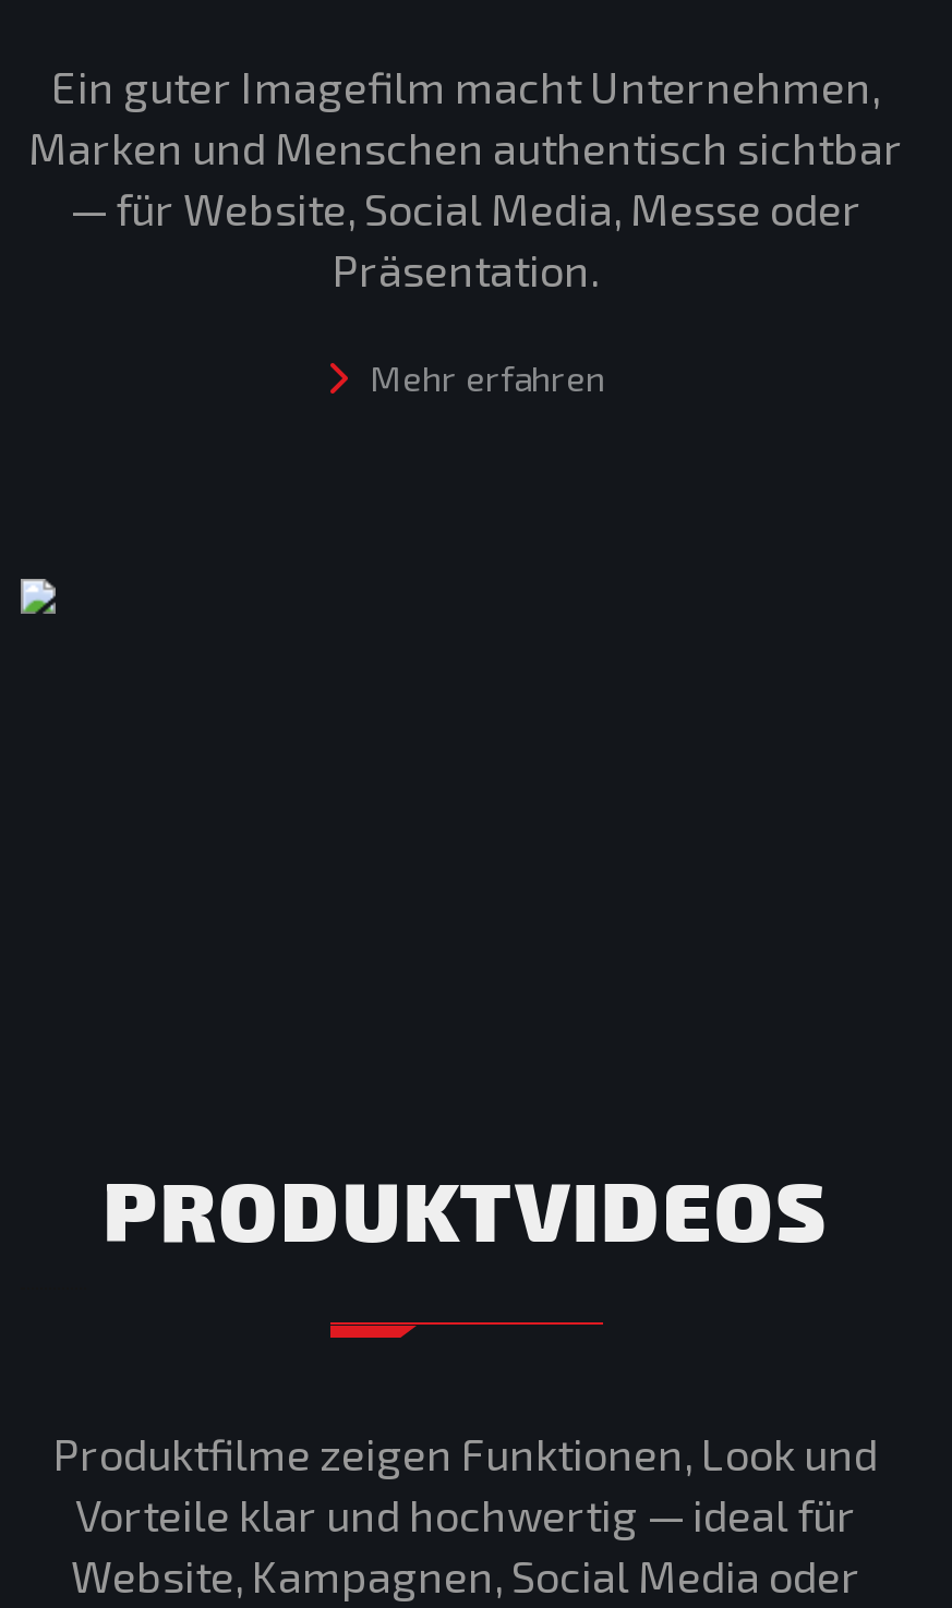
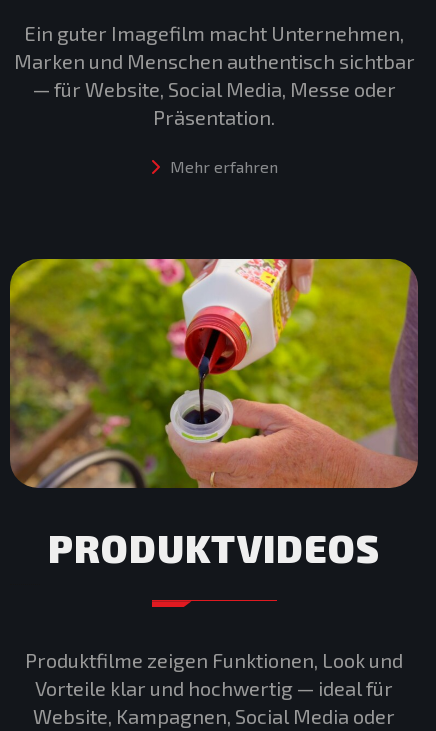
+ [image]
